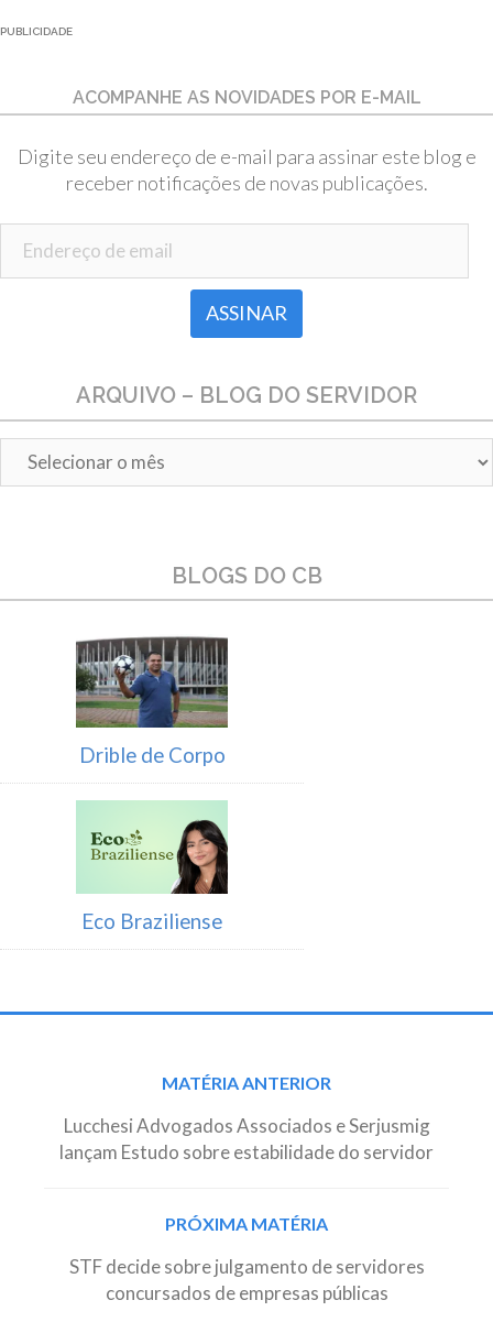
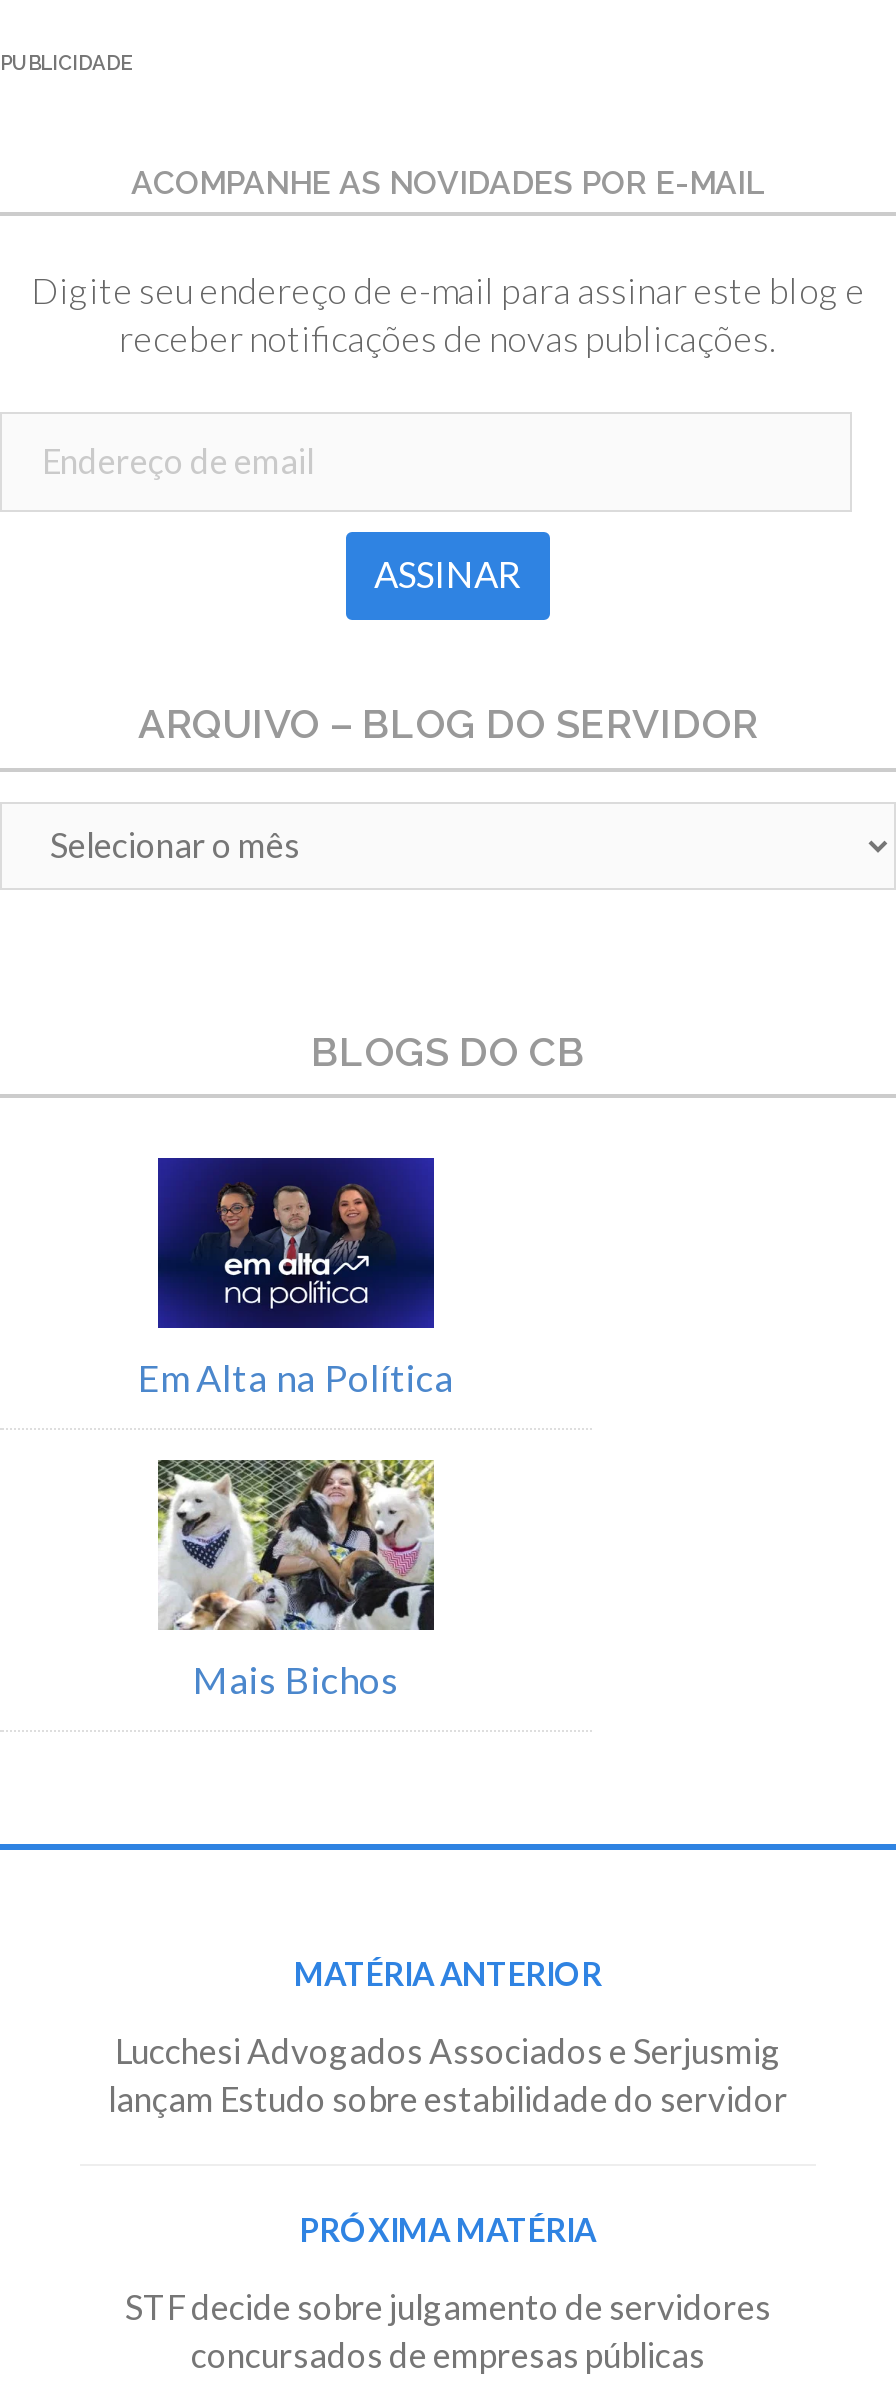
- [image]
- Drible de Corpo
+ [image]
+ Em Alta na Política

- [image]
- Eco Braziliense
+ [image]
+ Mais Bichos
